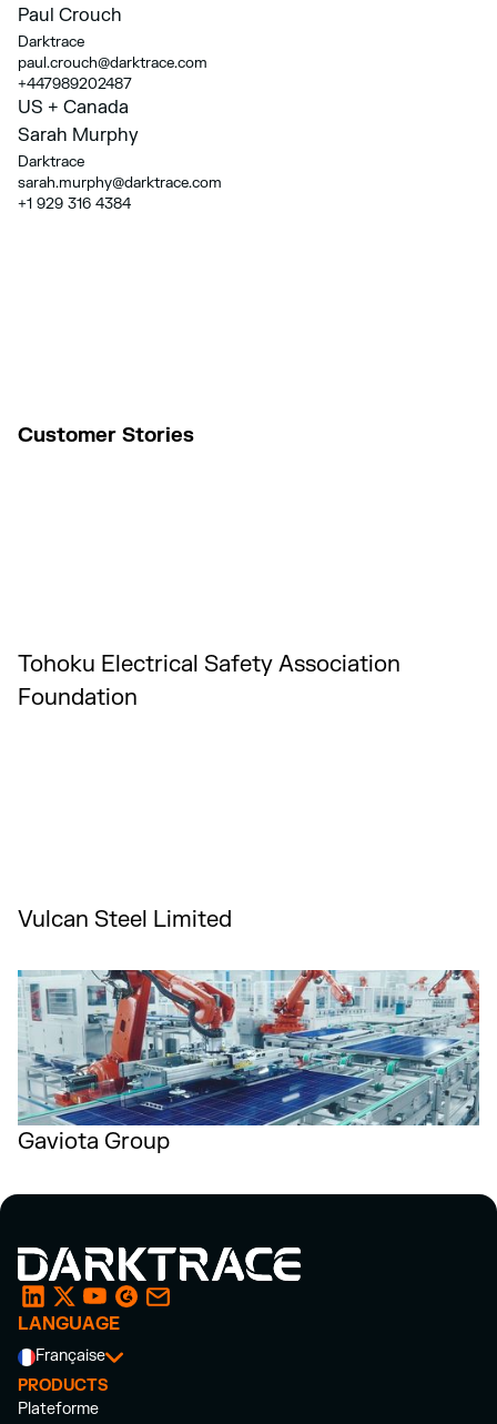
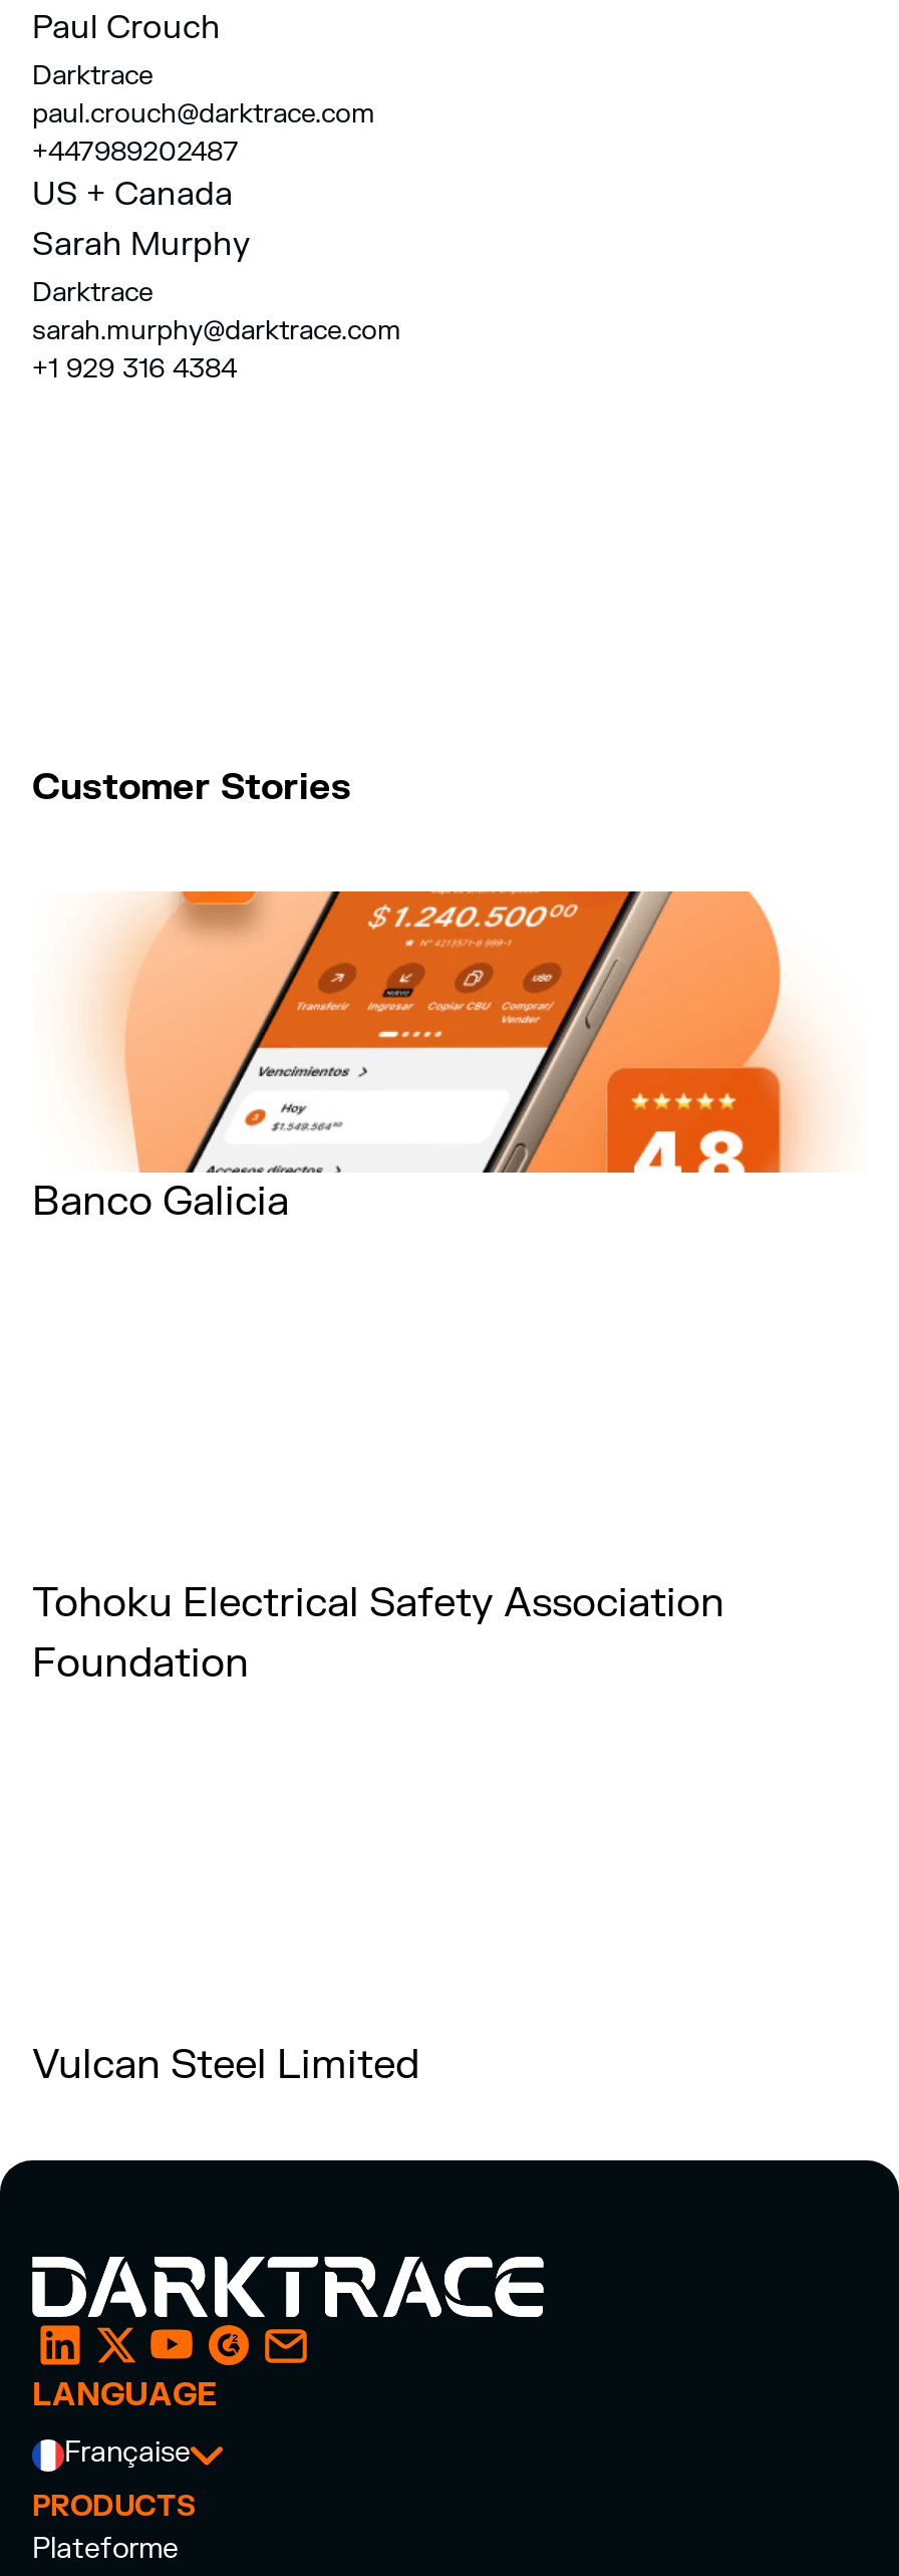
+ [image]
+ Banco Galicia

moved down: Tohoku Electrical Safety Association | Foundation | Vulcan Steel Limited

- [image]
- Gaviota Group
